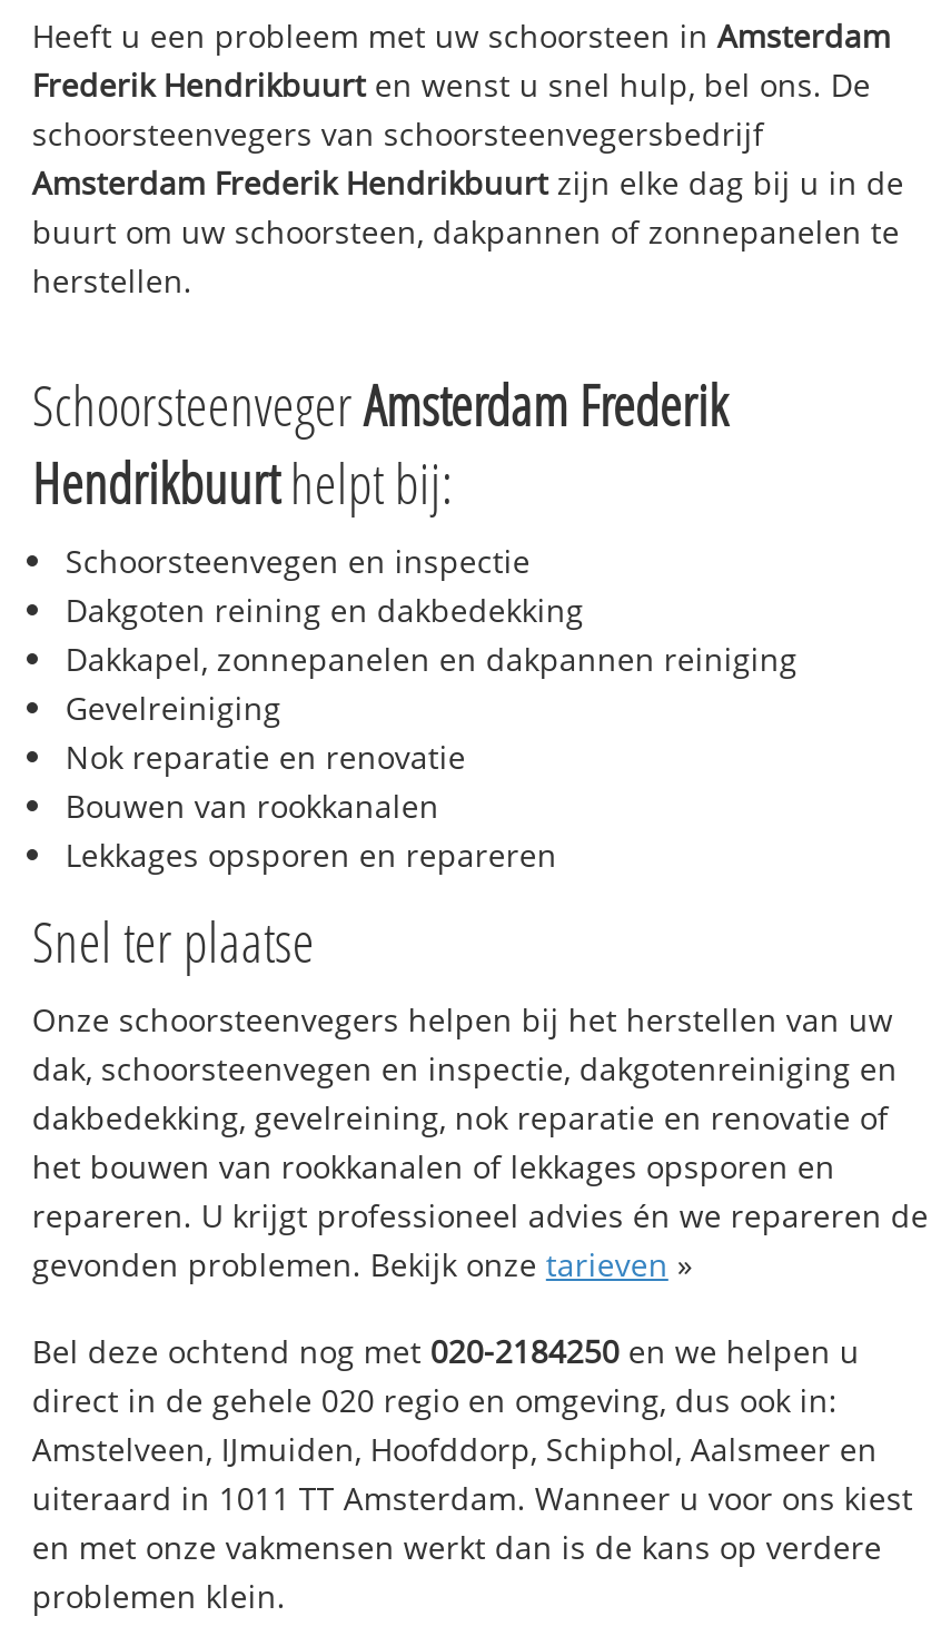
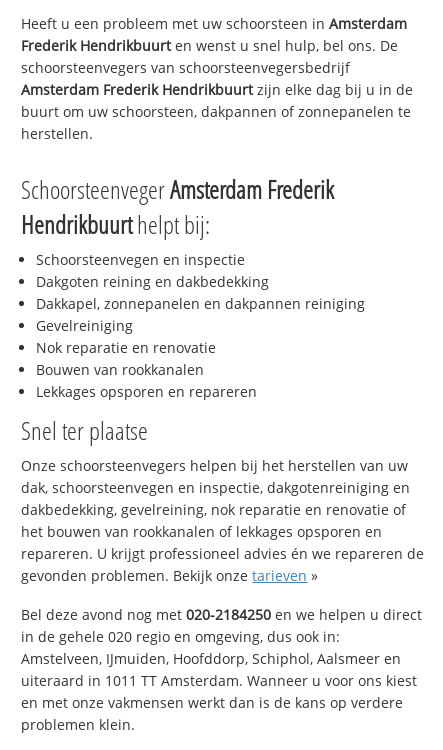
- Bel deze ochtend nog met 020-2184250 en we helpen u
- direct in de gehele 020 regio en omgeving, dus ook in:
+ Bel deze avond nog met 020-2184250 en we helpen u direct
+ in de gehele 020 regio en omgeving, dus ook in:
